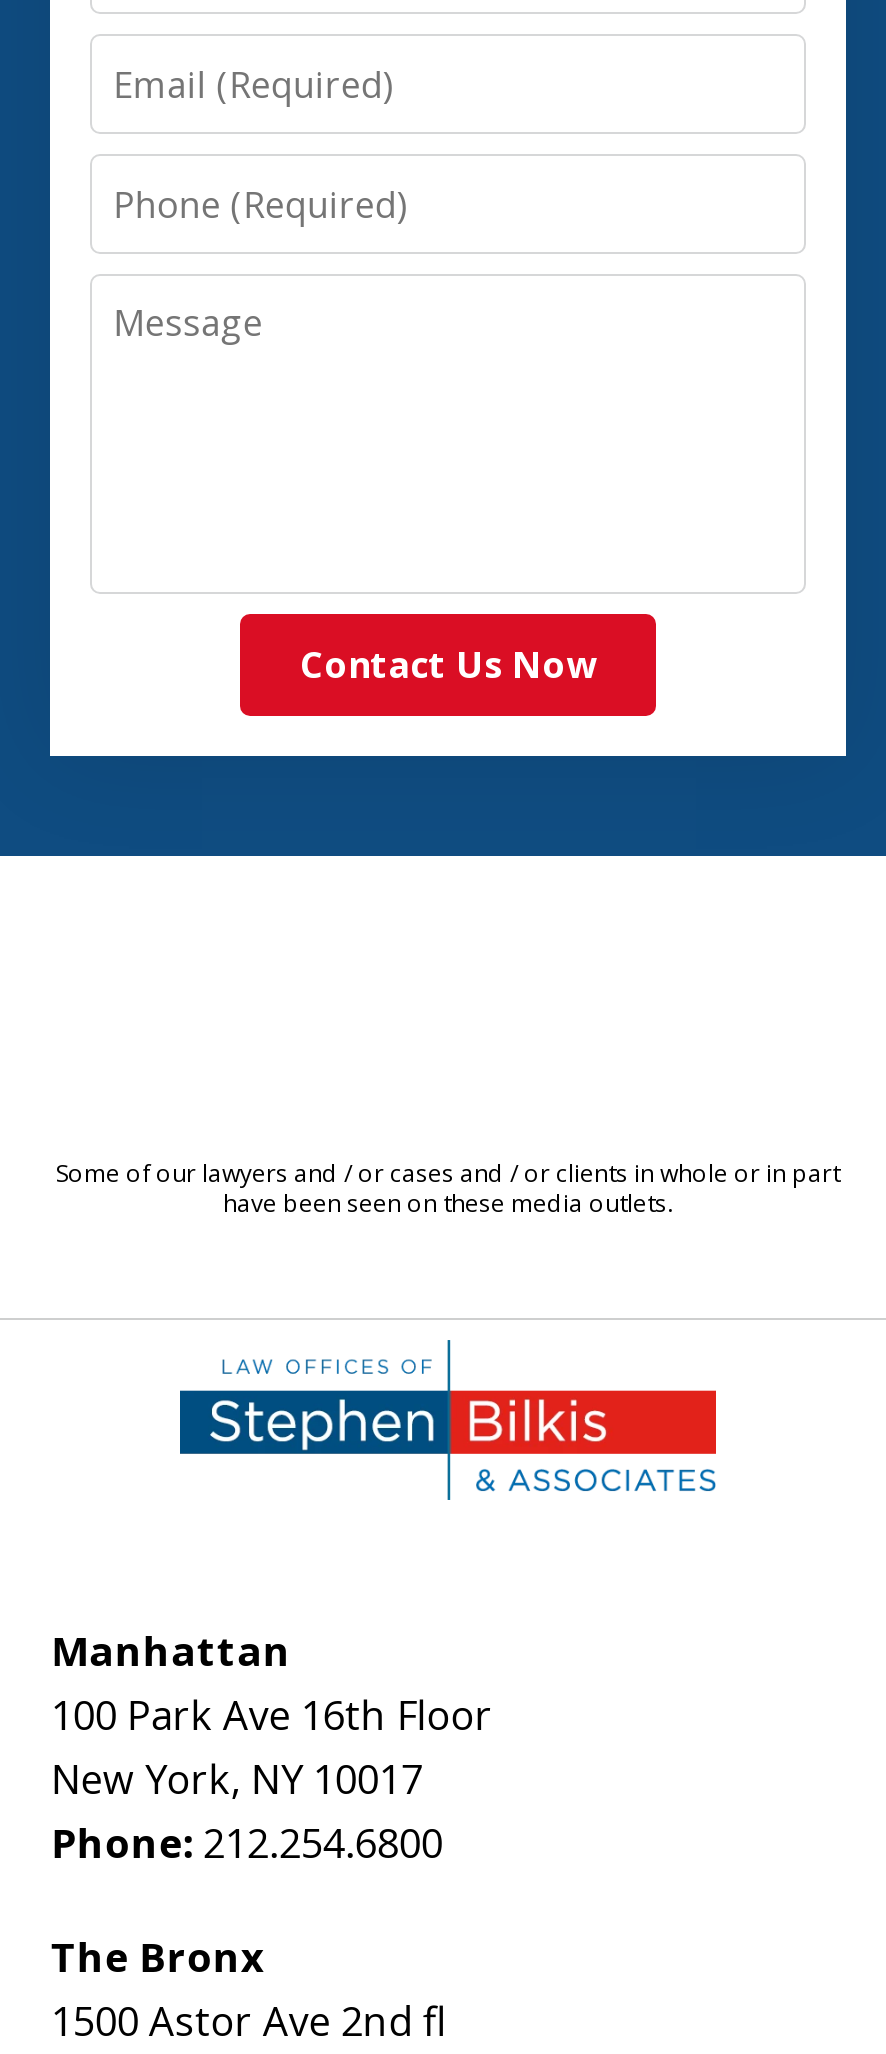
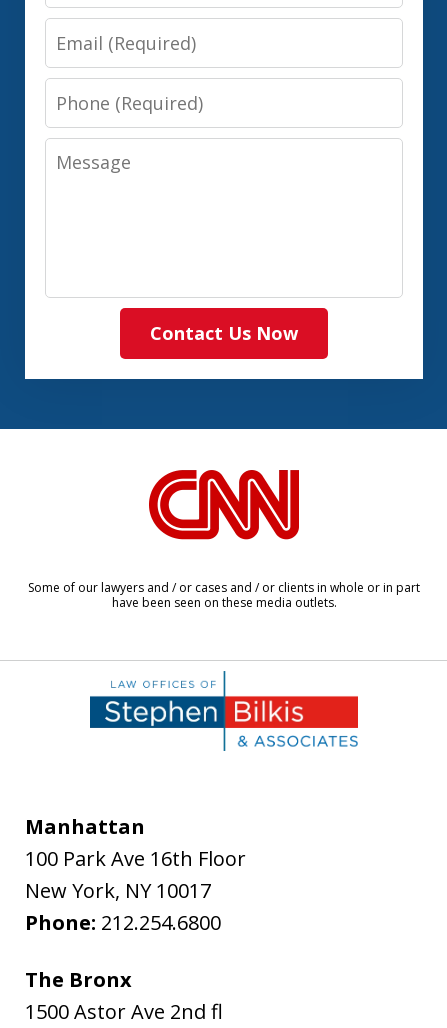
+ [image]
